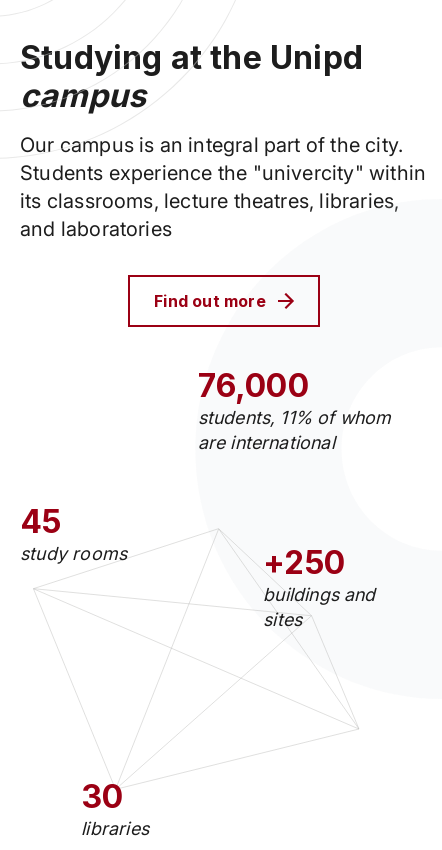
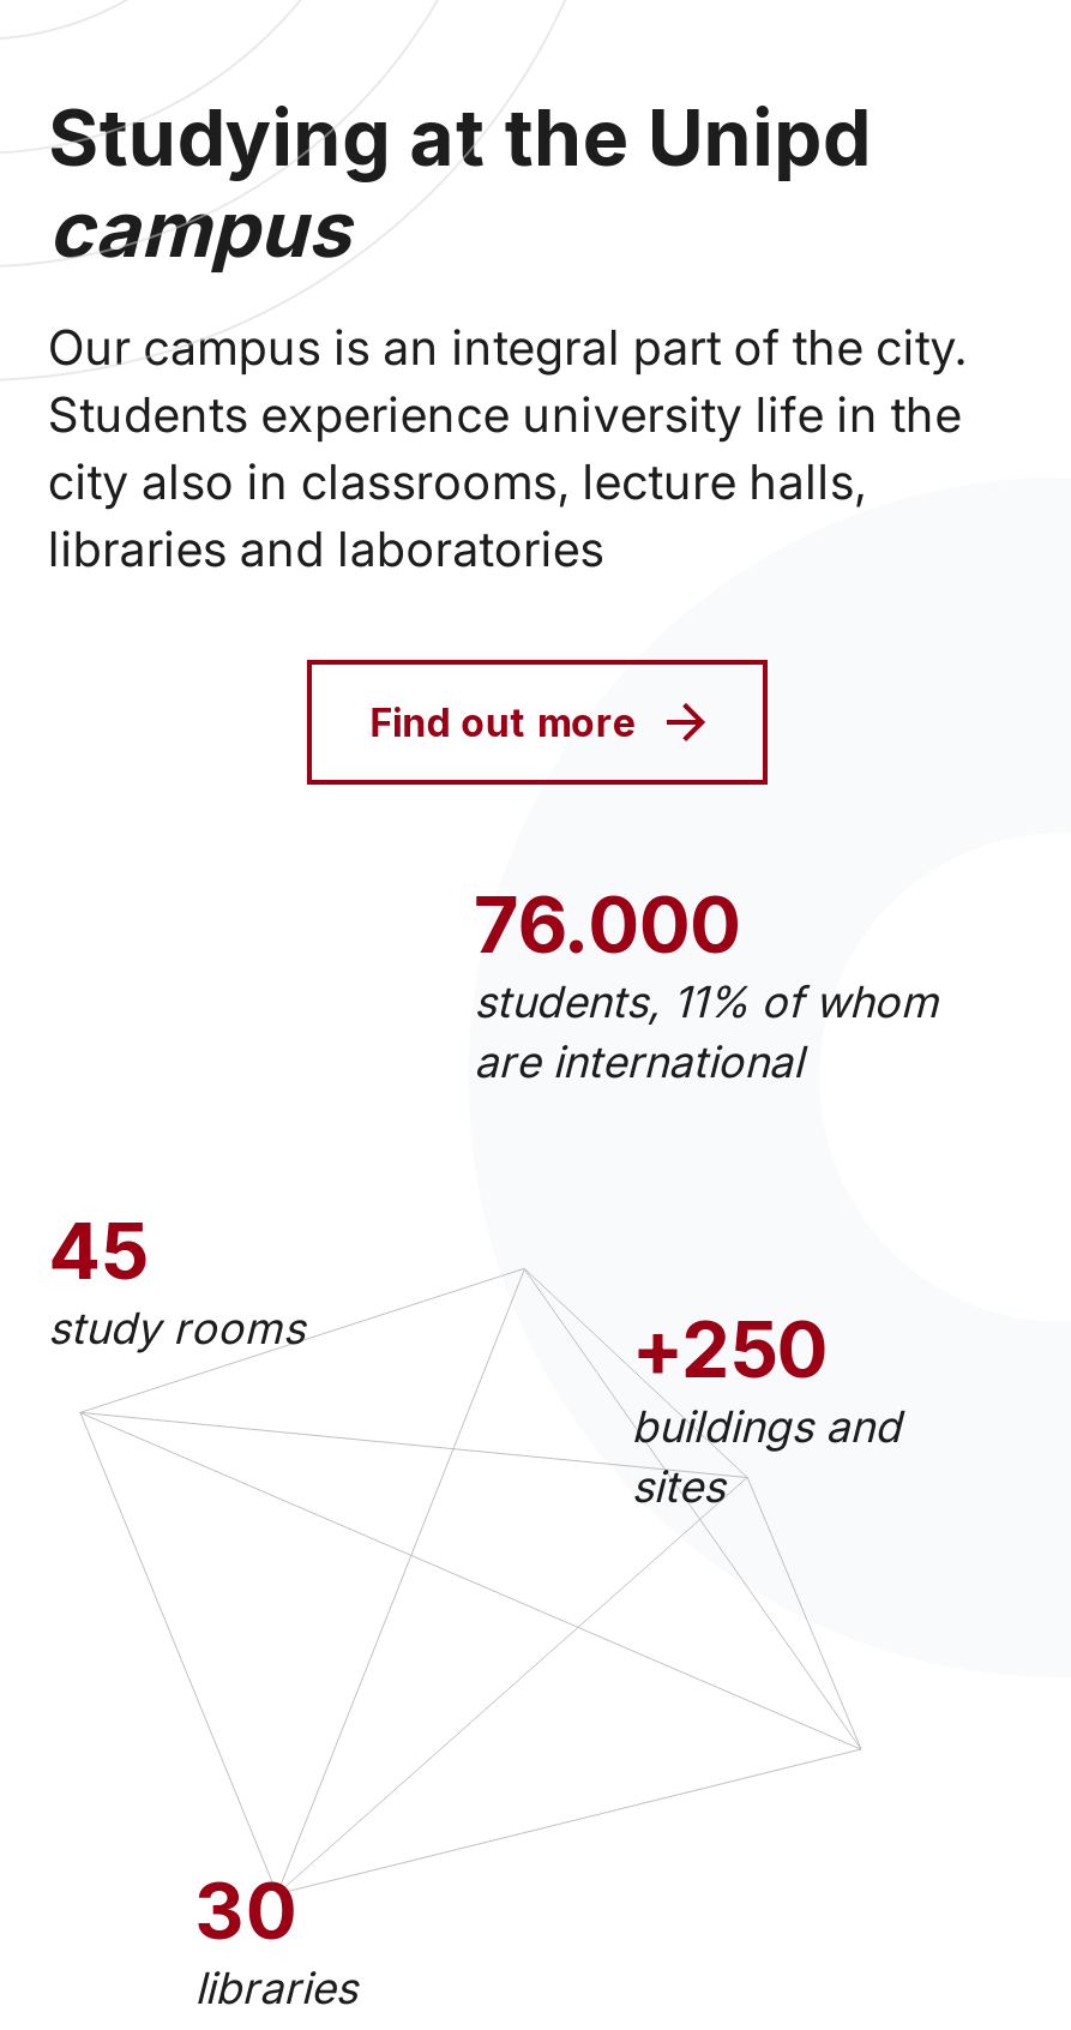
- Students experience the "univercity" within
- its classrooms, lecture theatres, libraries,
- and laboratories
+ Students experience university life in the
+ city also in classrooms, lecture halls,
+ libraries and laboratories

- 76,000
+ 76.000
